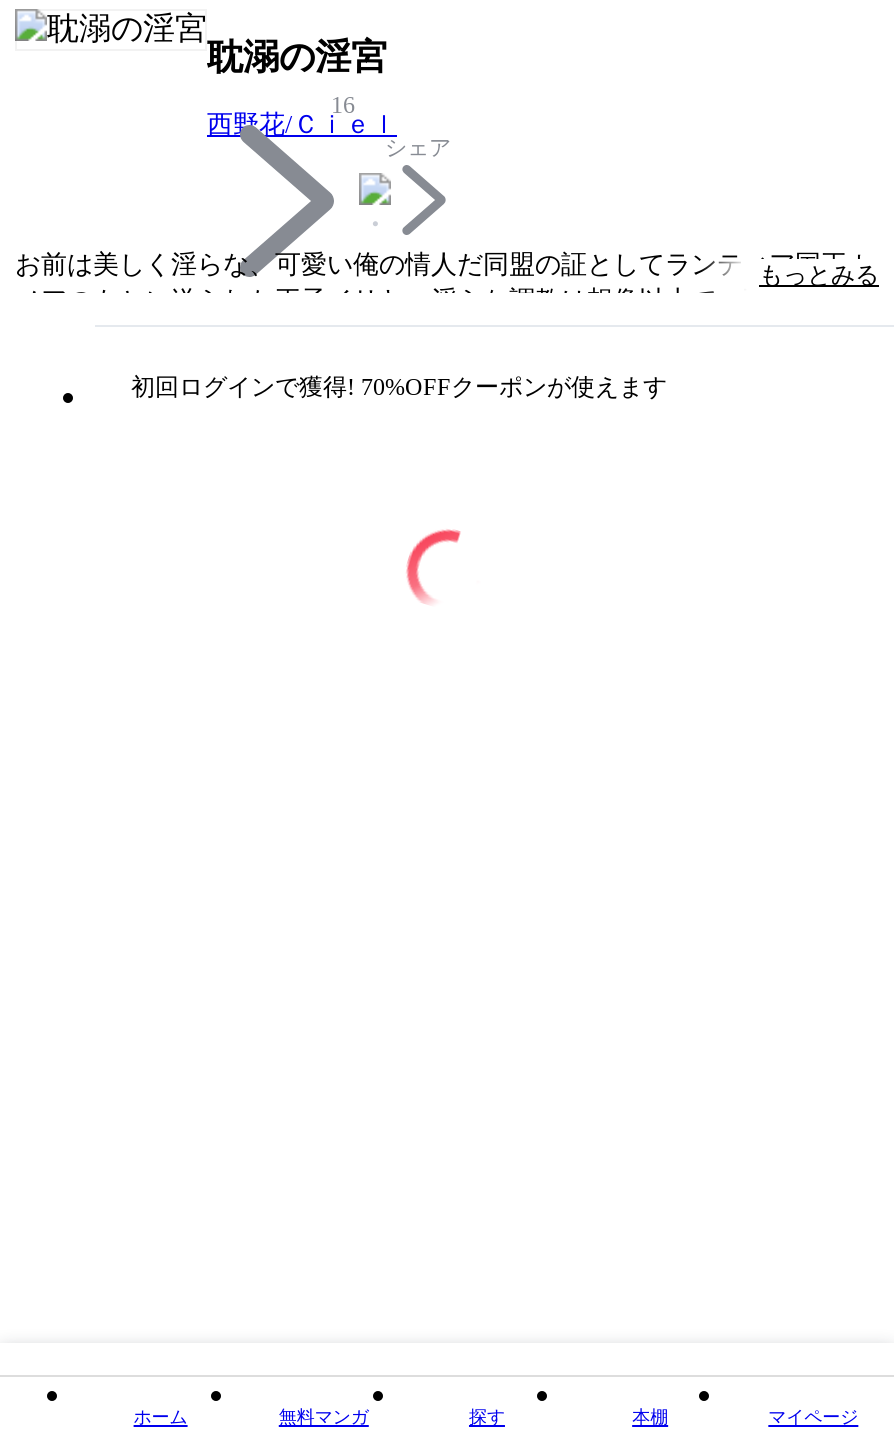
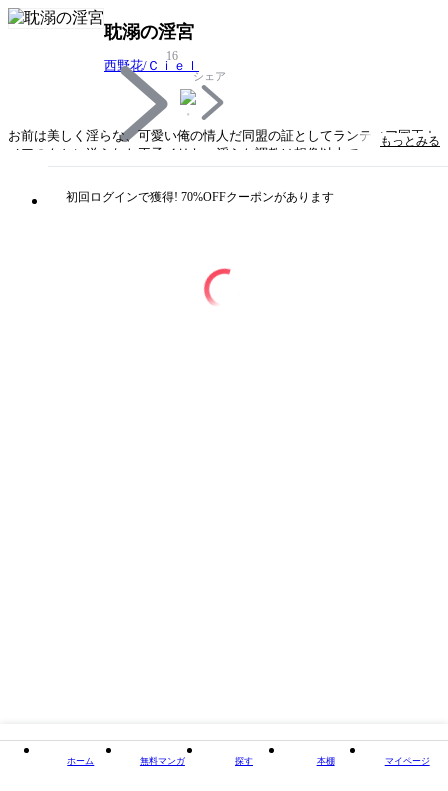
- 初回ログインで獲得! 70%OFFクーポンが使えます
+ 初回ログインで獲得! 70%OFFクーポンがあります
